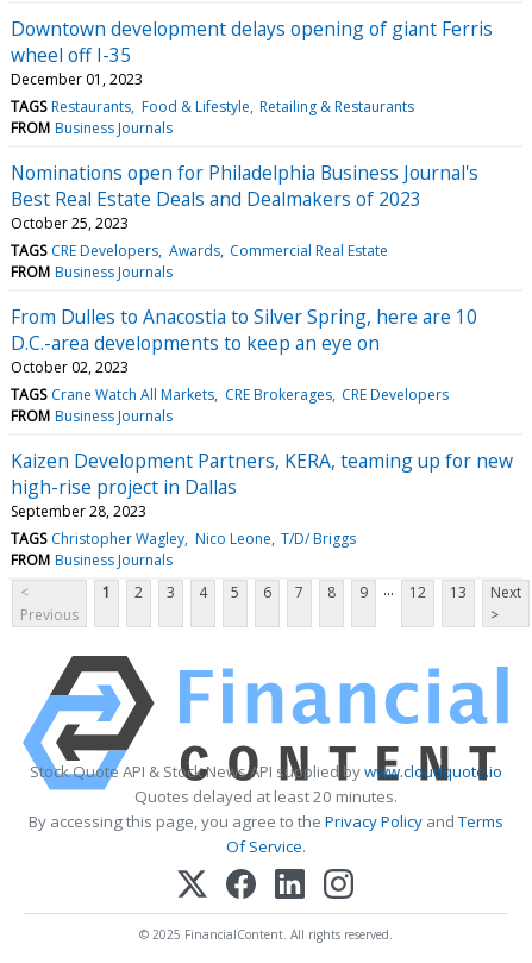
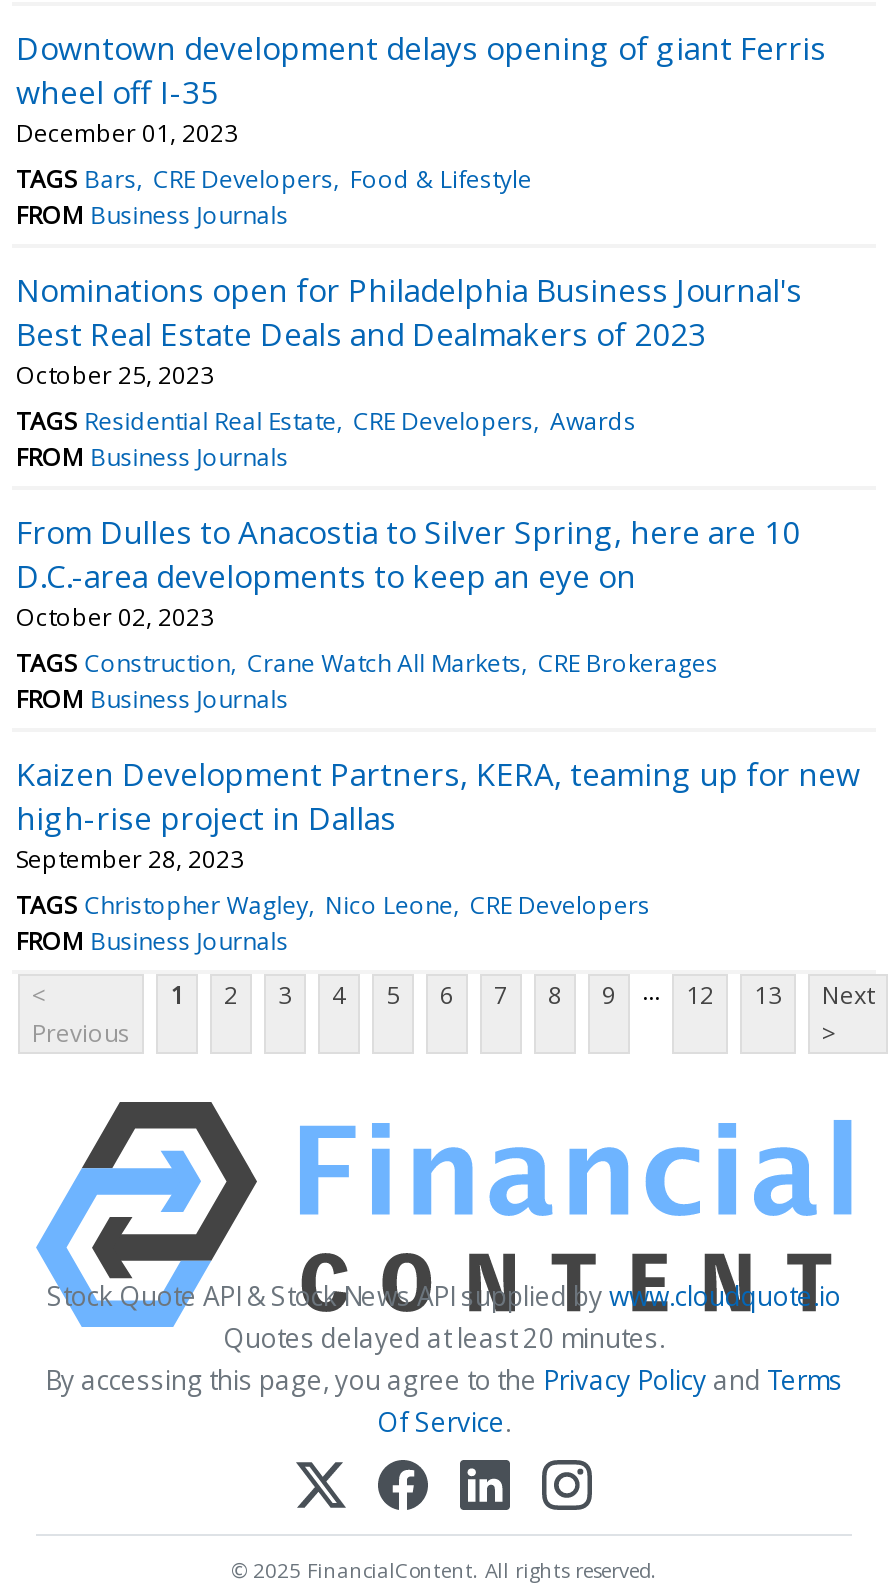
- TAGS Restaurants Food & Lifestyle Retailing & Restaurants
+ TAGS Bars CRE Developers Food & Lifestyle

- TAGS CRE Developers Awards Commercial Real Estate
+ TAGS Residential Real Estate CRE Developers Awards

- TAGS Crane Watch All Markets CRE Brokerages CRE Developers
+ TAGS Construction Crane Watch All Markets CRE Brokerages

- TAGS Christopher Wagley Nico Leone T/D/ Briggs
+ TAGS Christopher Wagley Nico Leone CRE Developers
